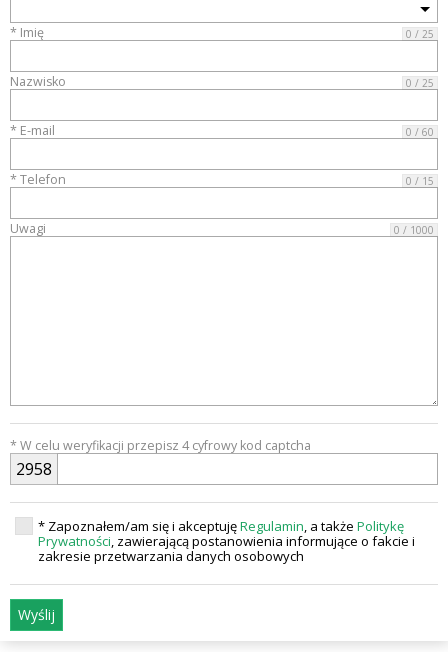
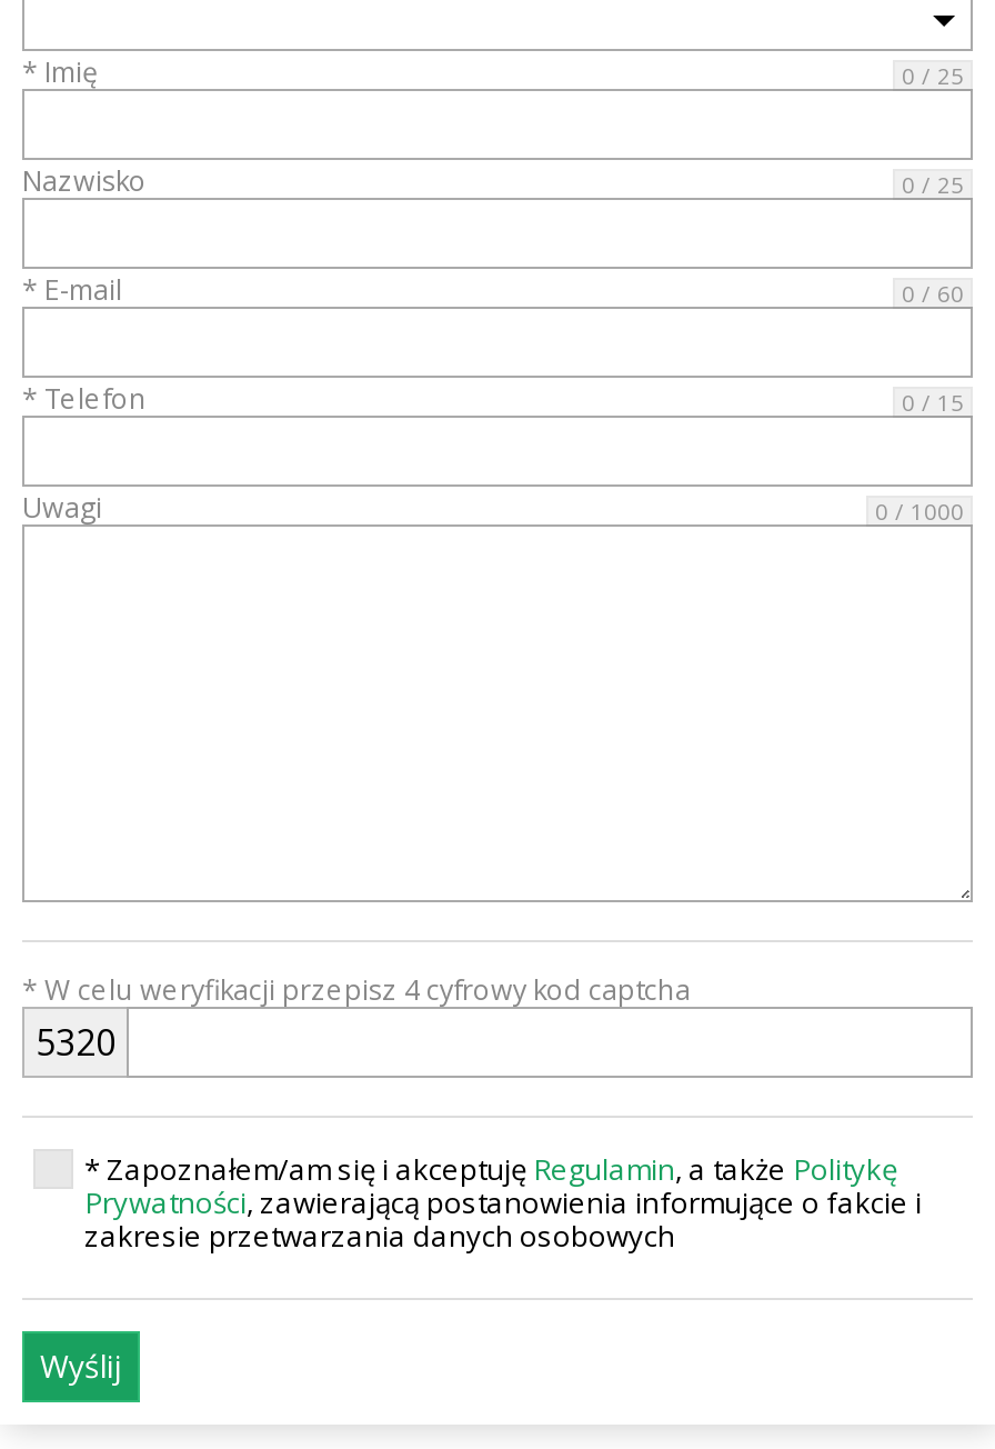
- 2958
+ 5320
